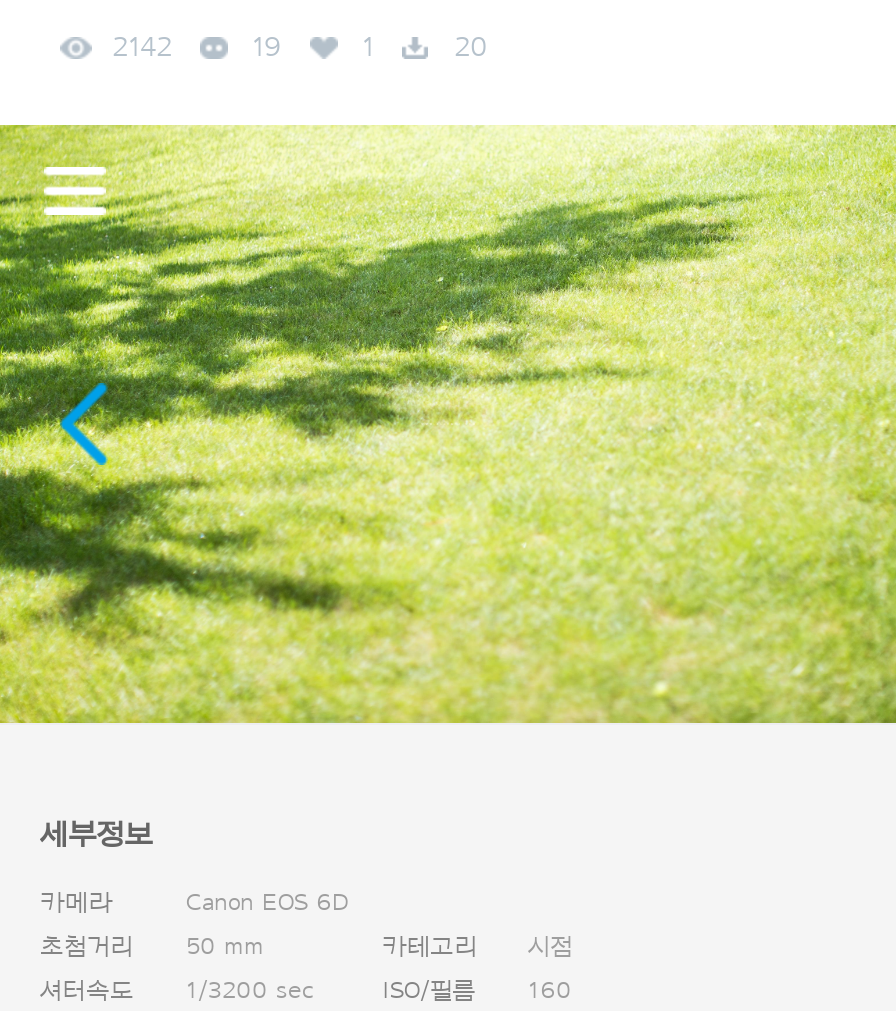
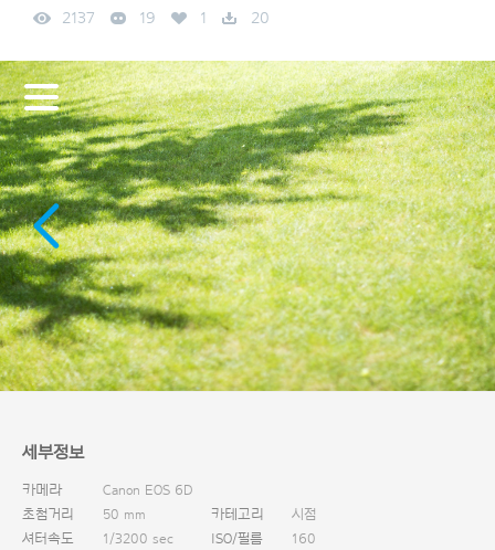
- 2142
+ 2137
